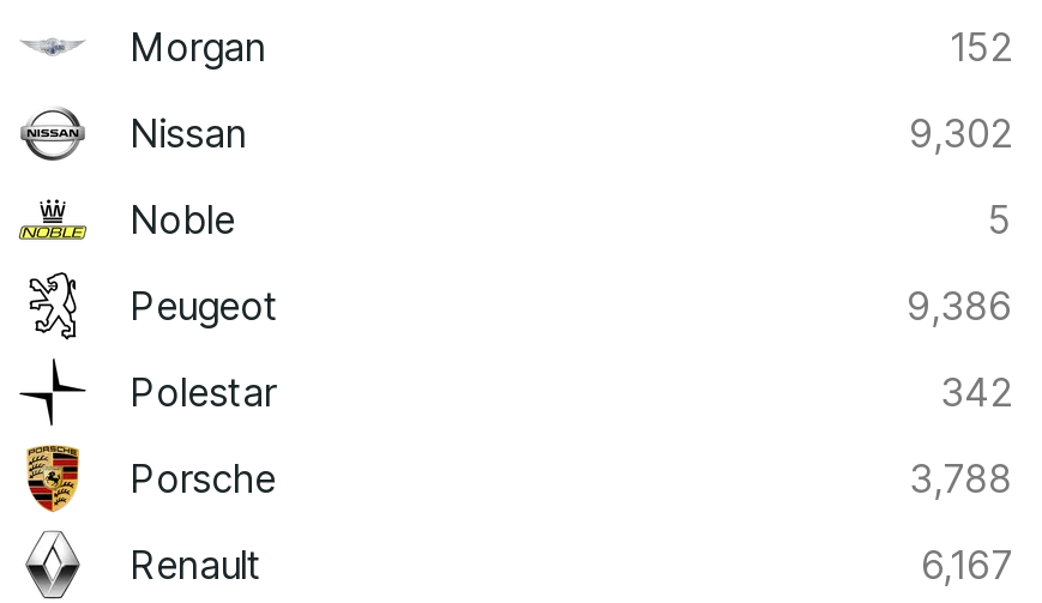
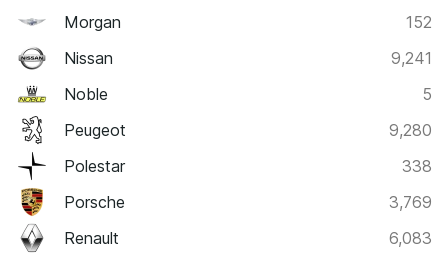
- 9,302
+ 9,241

- 9,386
+ 9,280

- 342
+ 338

- 3,788
+ 3,769

- 6,167
+ 6,083
